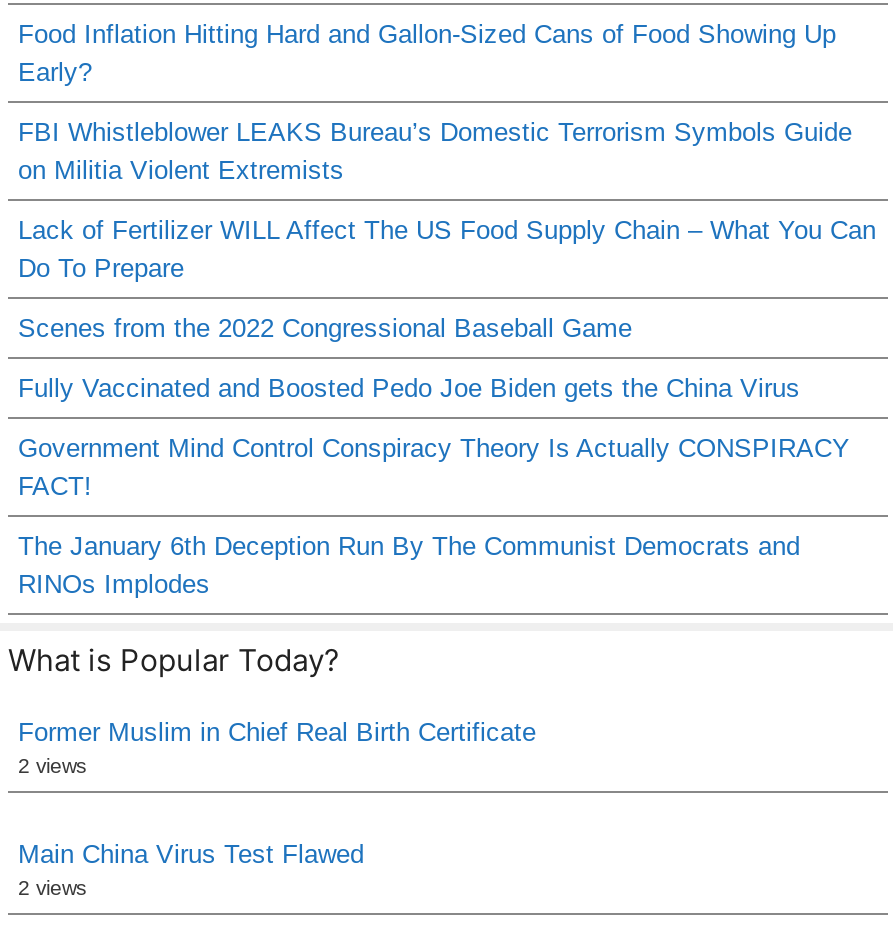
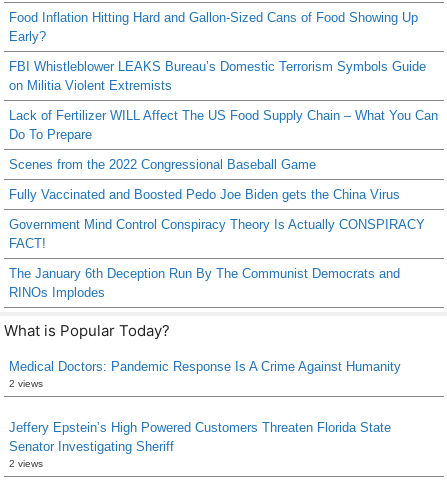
- Former Muslim in Chief Real Birth Certificate
+ Medical Doctors: Pandemic Response Is A Crime Against Humanity

- Main China Virus Test Flawed
+ Jeffery Epstein’s High Powered Customers Threaten Florida State
+ Senator Investigating Sheriff
